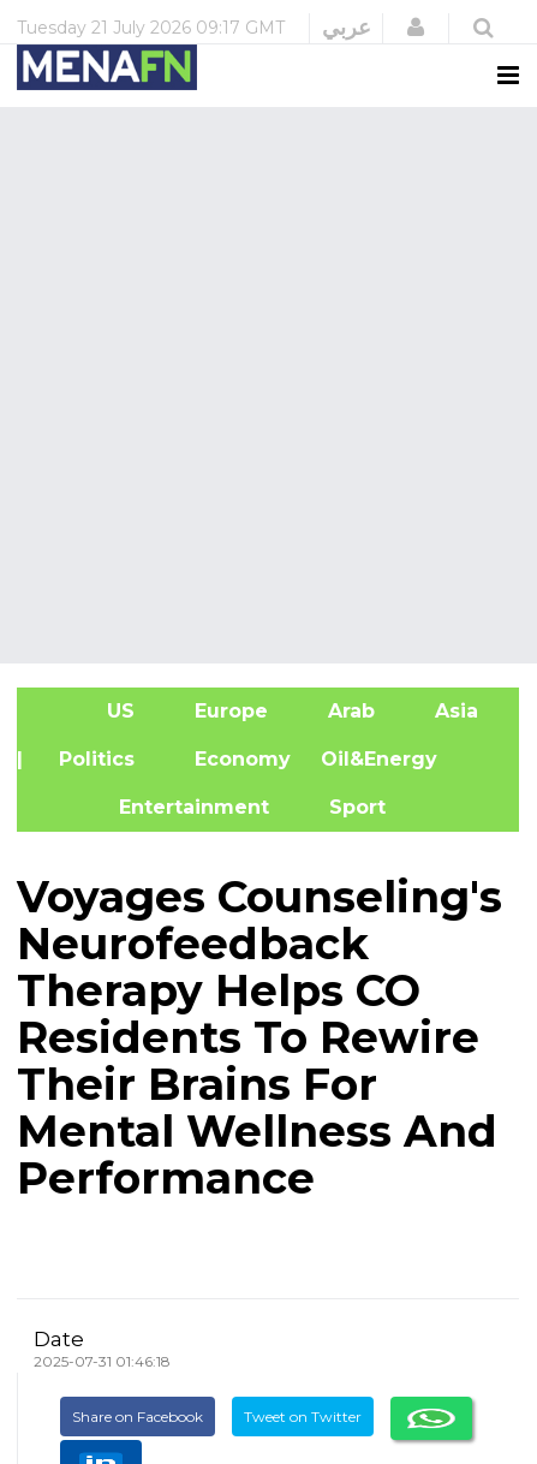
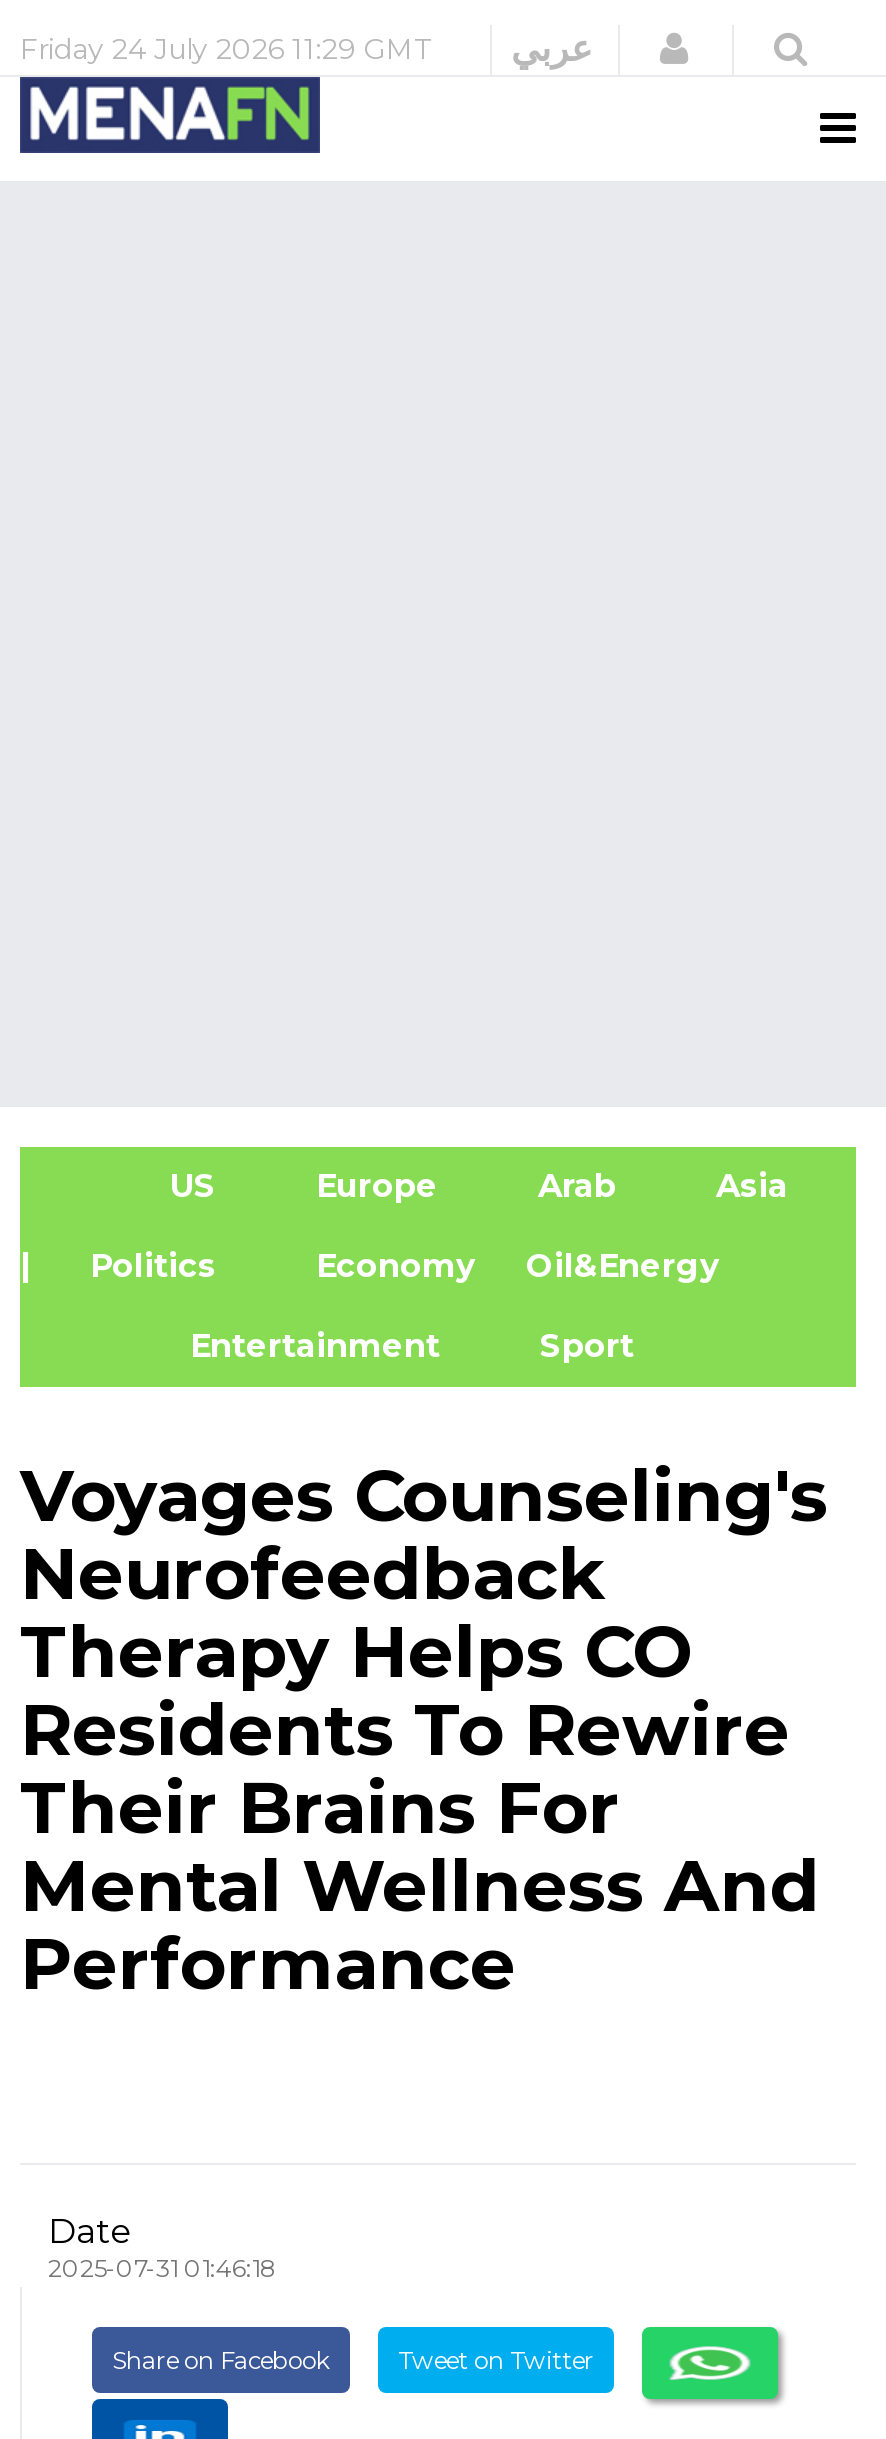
- Tuesday 21 July 2026 09:17 GMT
+ Friday 24 July 2026 11:29 GMT
